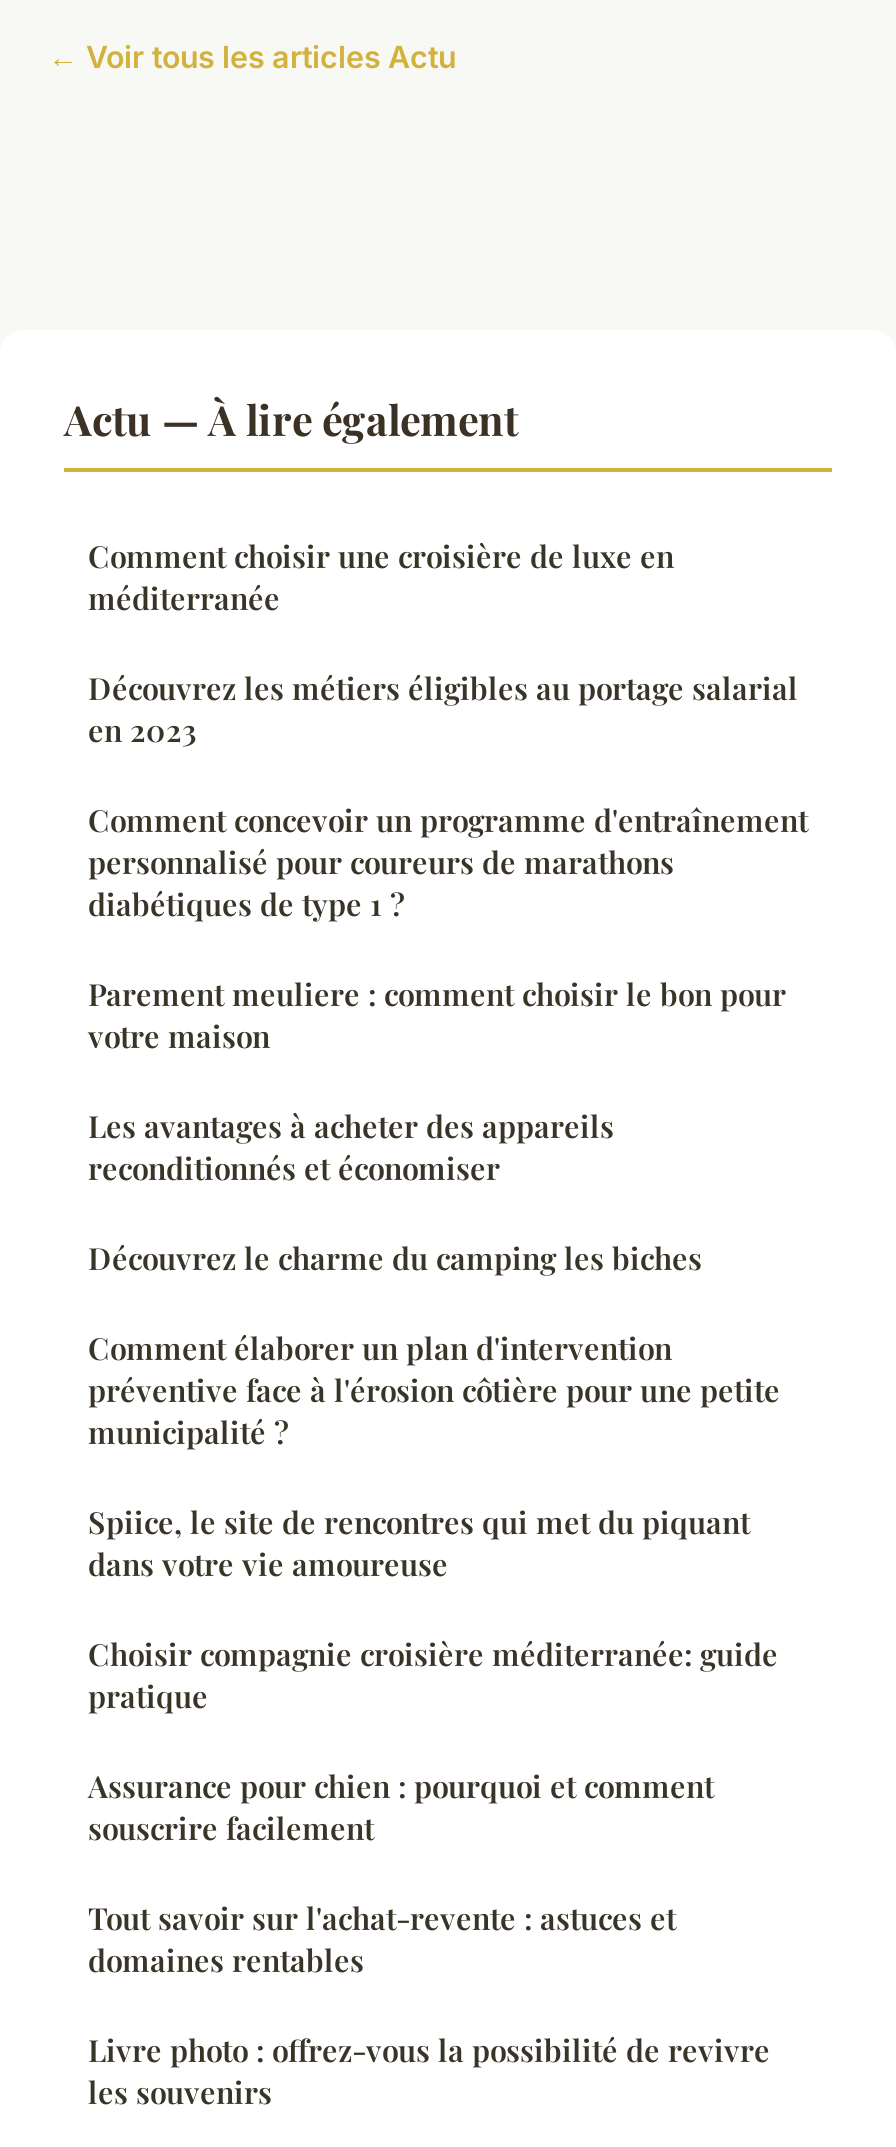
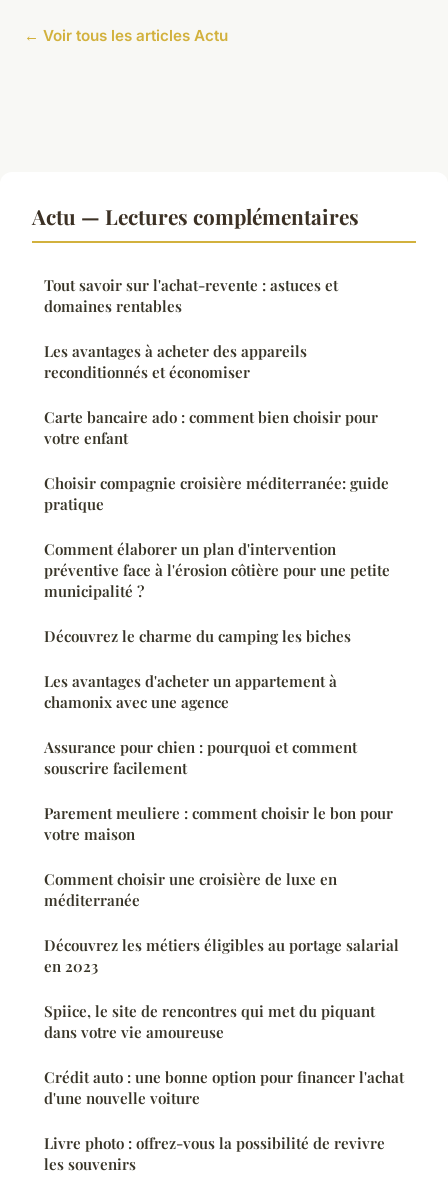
- Actu — À lire également
+ Actu — Lectures complémentaires
+ Carte bancaire ado : comment bien choisir pour
+ votre enfant
+ Les avantages d'acheter un appartement à
+ chamonix avec une agence

moved down: Comment choisir une croisière de luxe en | méditerranée | Découvrez les métiers éligibles au portage salarial | en 2023

- Comment concevoir un programme d'entraînement
- personnalisé pour coureurs de marathons
- diabétiques de type 1 ?

moved up: Parement meuliere : comment choisir le bon pour | votre maison

moved up: Les avantages à acheter des appareils | reconditionnés et économiser

moved up: Comment élaborer un plan d'intervention | préventive face à l'érosion côtière pour une petite | municipalité ? | Découvrez le charme du camping les biches

moved down: Spiice, le site de rencontres qui met du piquant | dans votre vie amoureuse

+ Crédit auto : une bonne option pour financer l'achat
+ d'une nouvelle voiture

moved up: Choisir compagnie croisière méditerranée: guide | pratique

moved up: Assurance pour chien : pourquoi et comment | souscrire facilement

moved up: Tout savoir sur l'achat-revente : astuces et | domaines rentables
